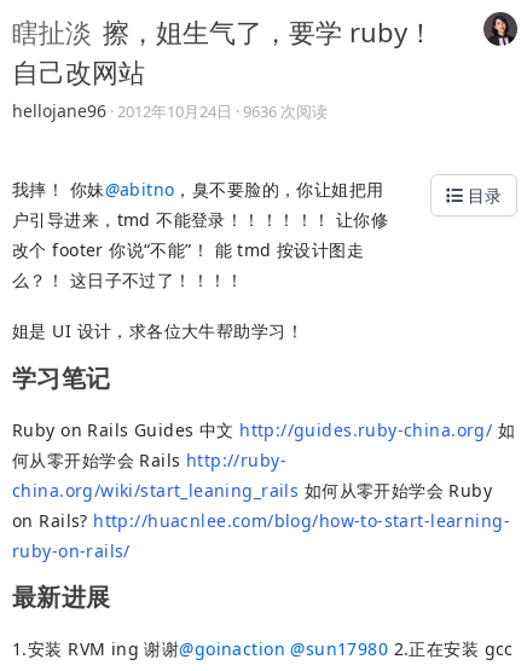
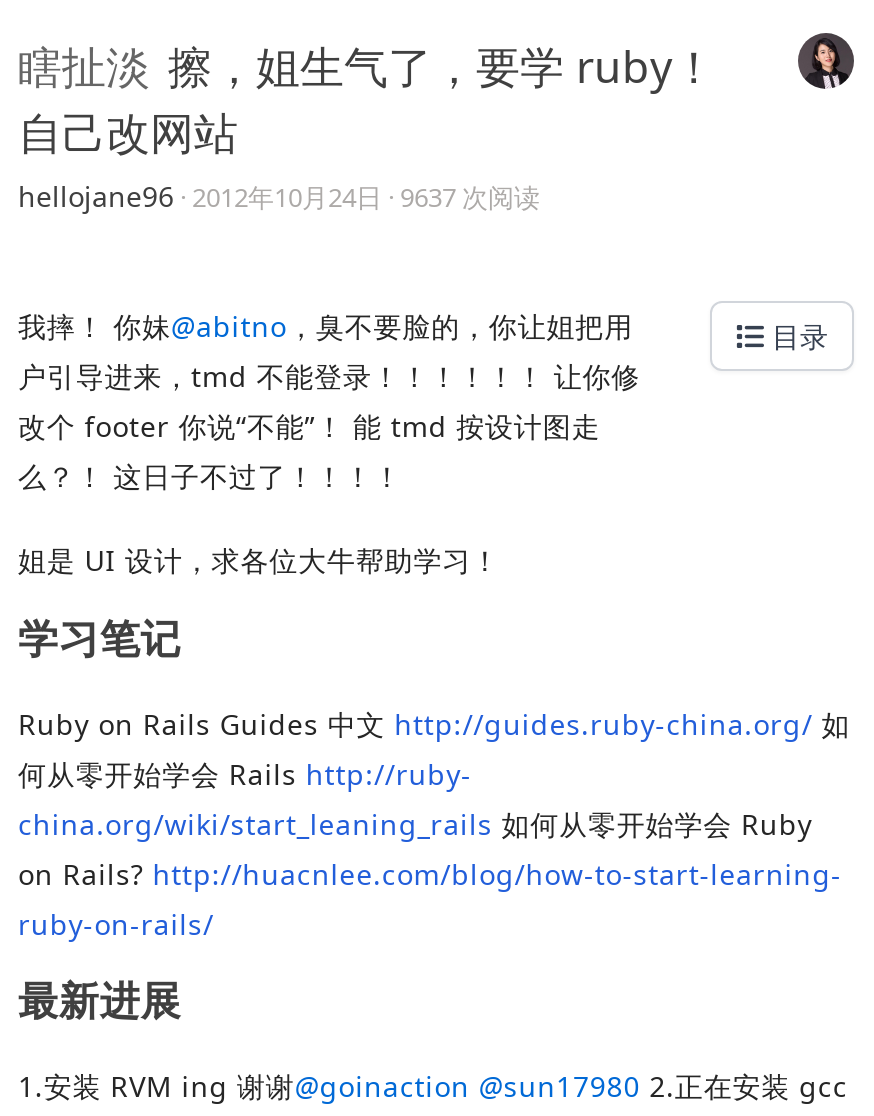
- hellojane96 · 2012年10月24日 · 9636 次阅读
+ hellojane96 · 2012年10月24日 · 9637 次阅读
